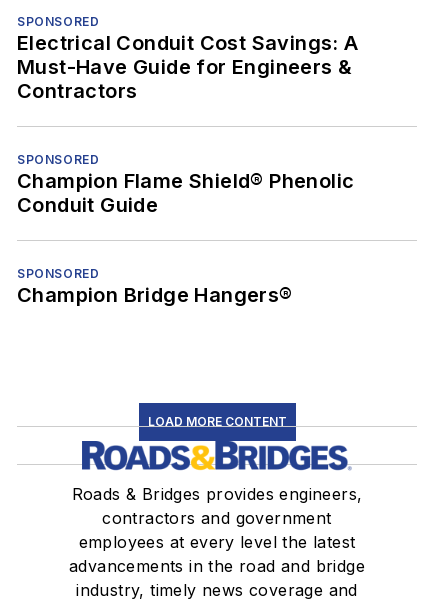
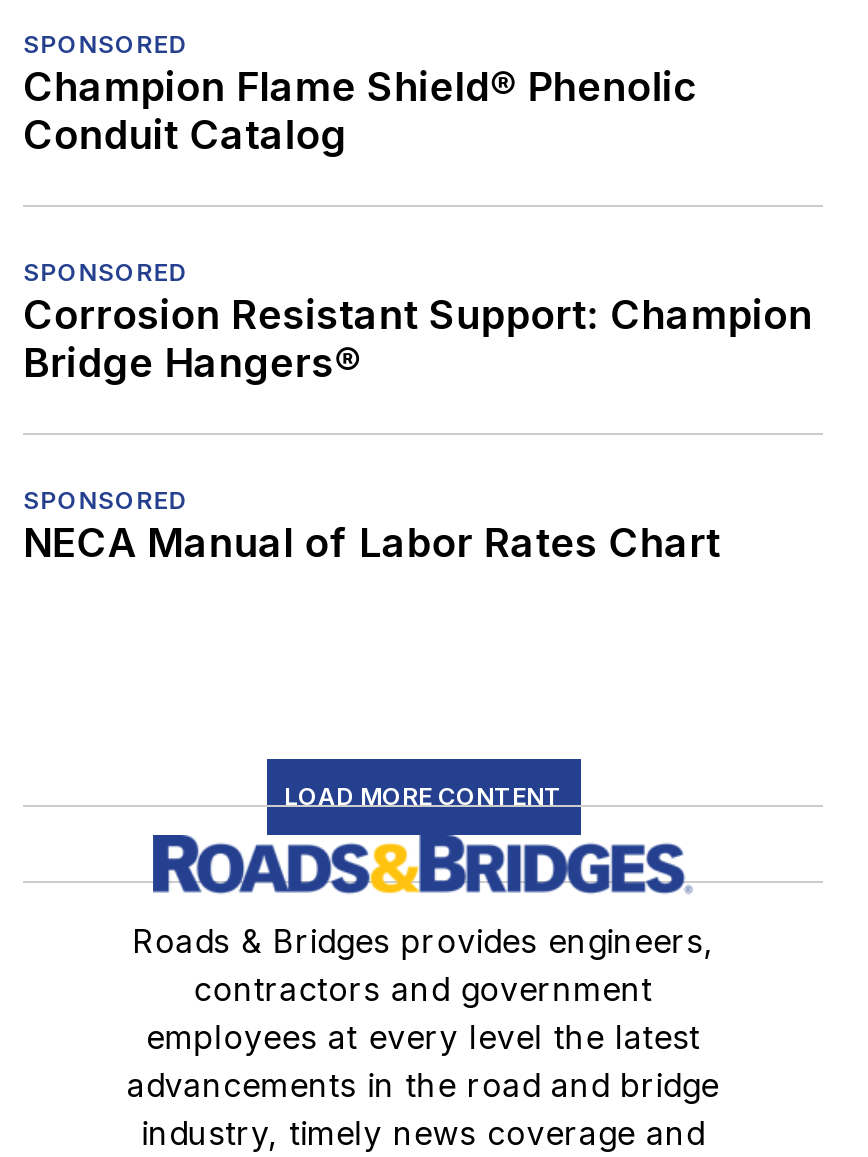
- Electrical Conduit Cost Savings: A
- Must-Have Guide for Engineers &
- Contractors
+ Conduit Catalog

moved up: Champion Flame Shield® Phenolic

- Conduit Guide
+ Corrosion Resistant Support: Champion
+ Bridge Hangers®

- Champion Bridge Hangers®
+ NECA Manual of Labor Rates Chart
